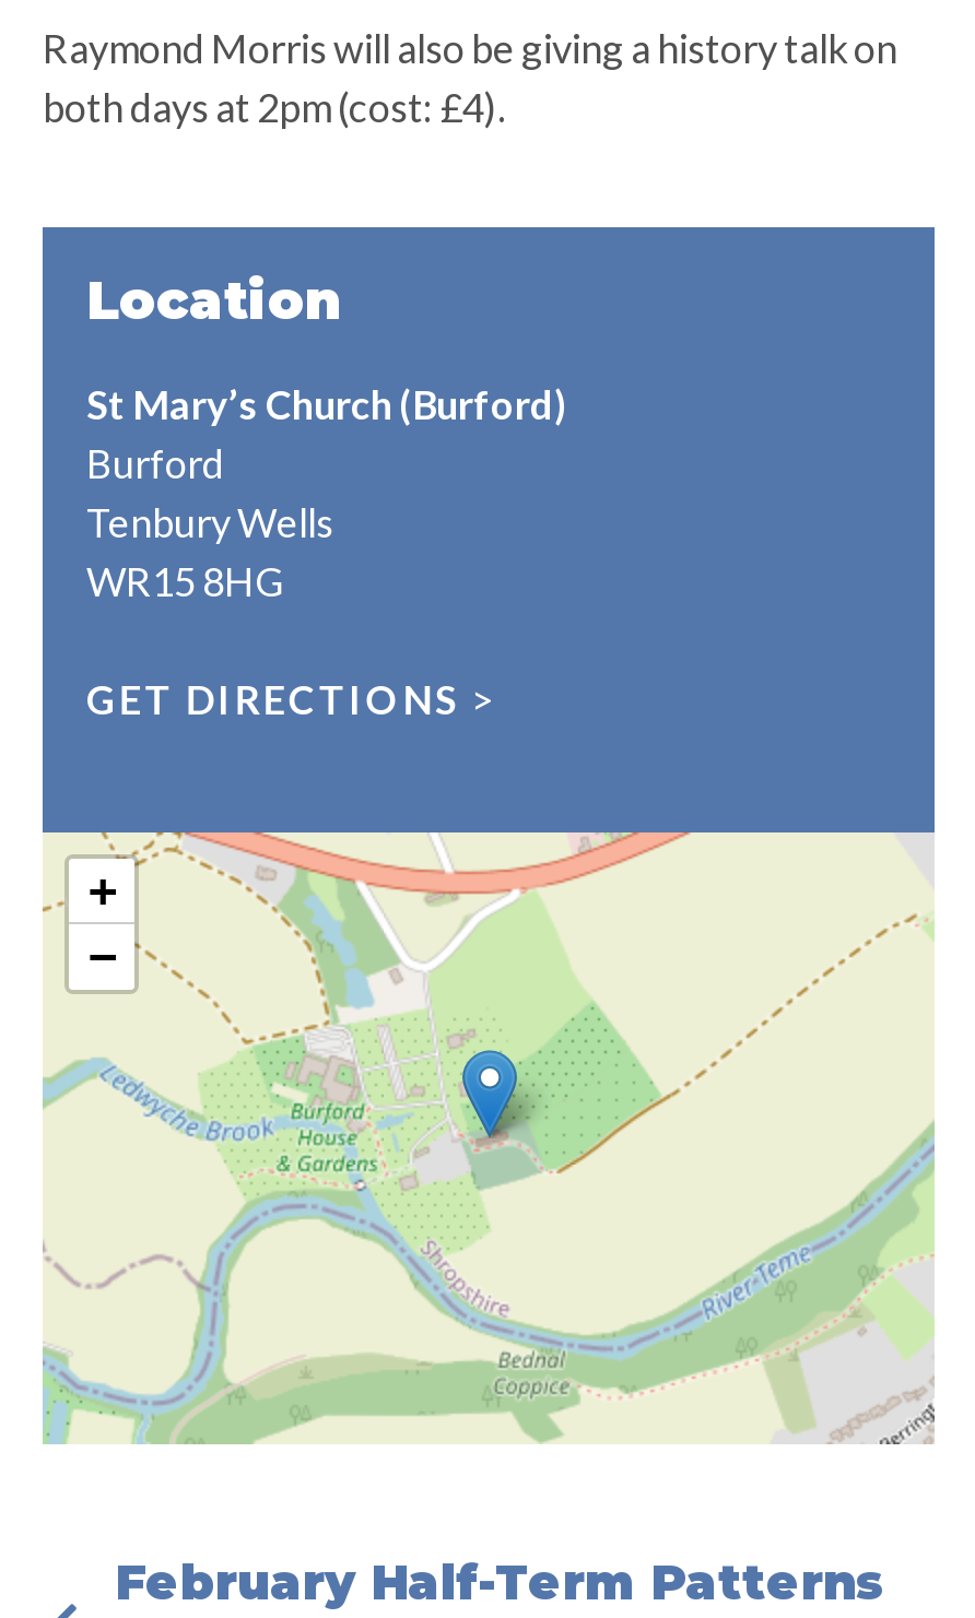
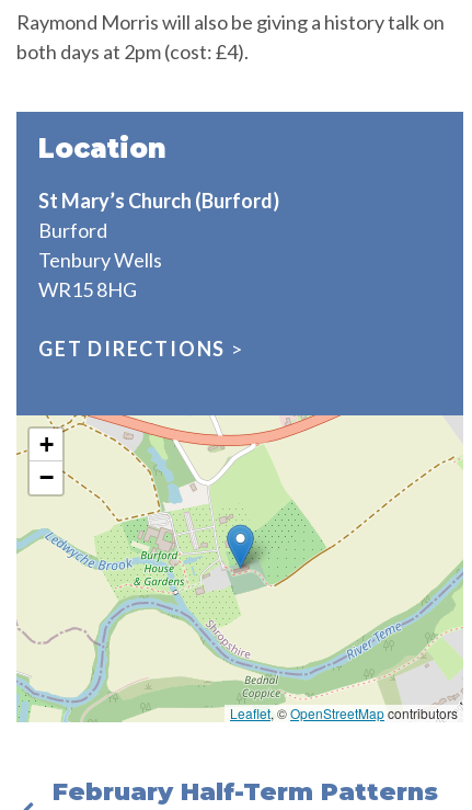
+ Leaflet, © OpenStreetMap contributors
